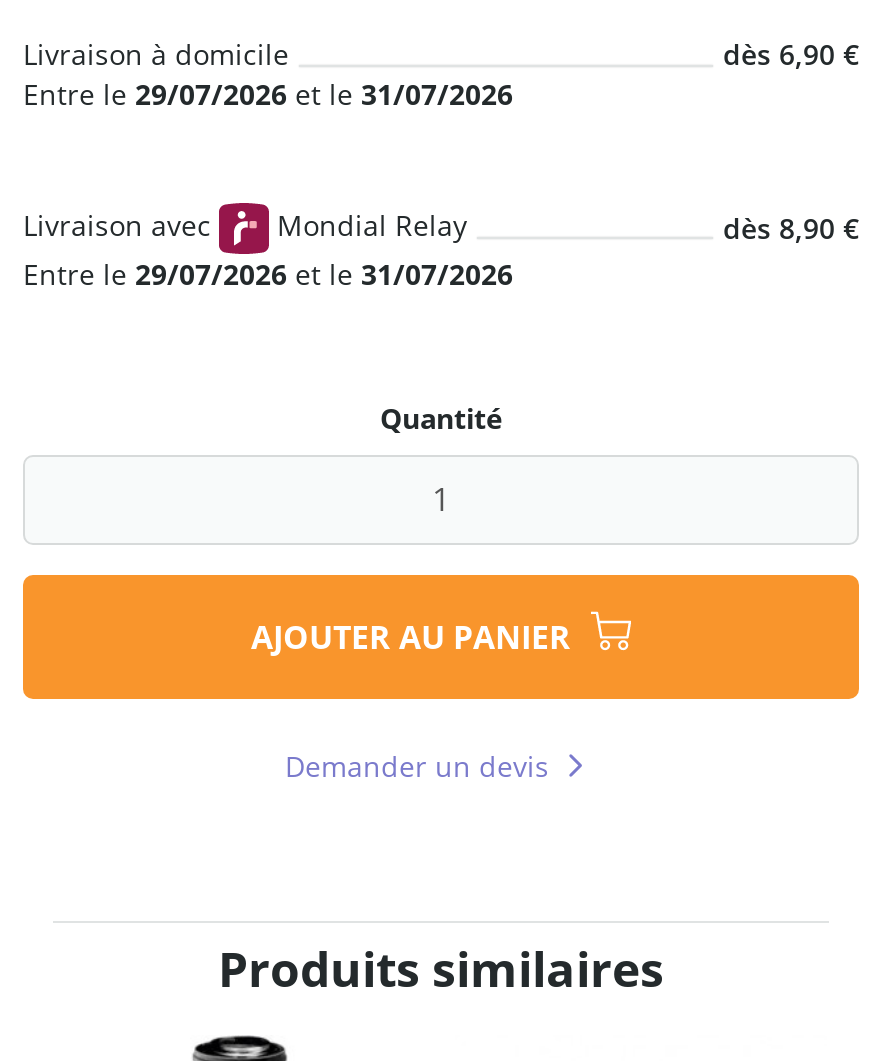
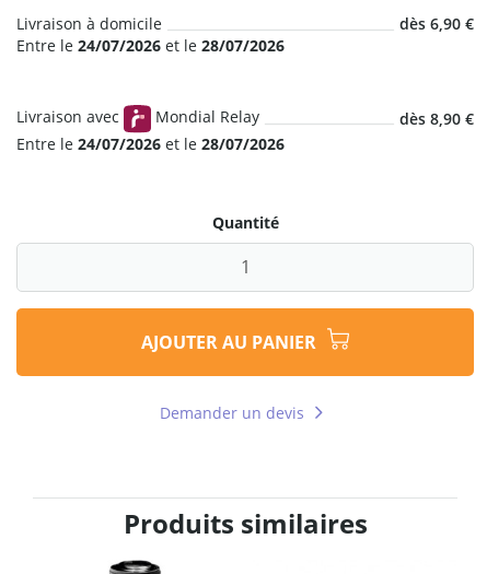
- Entre le 29/07/2026 et le 31/07/2026
+ Entre le 24/07/2026 et le 28/07/2026

- Entre le 29/07/2026 et le 31/07/2026
+ Entre le 24/07/2026 et le 28/07/2026
